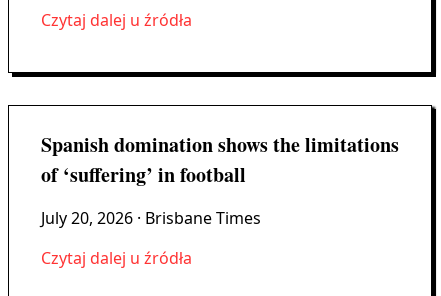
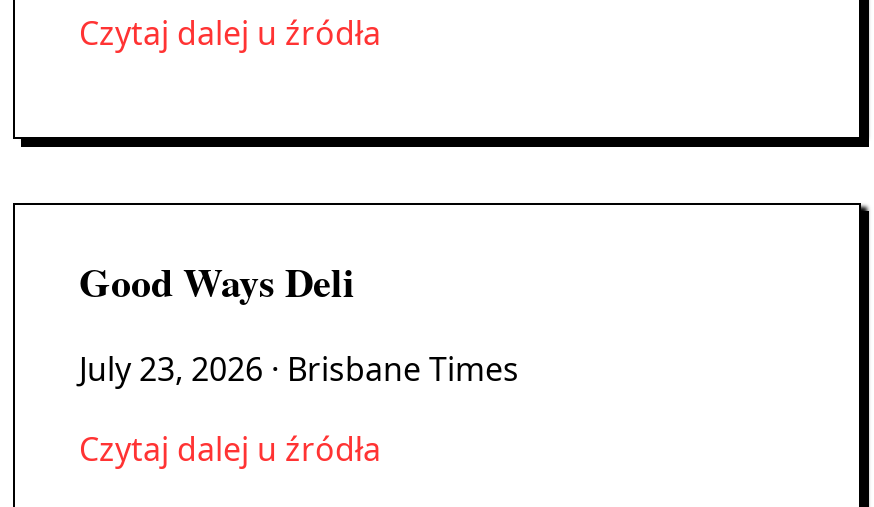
- Spanish domination shows the limitations
- of ‘suffering’ in football
+ Good Ways Deli

- July 20, 2026 · Brisbane Times
+ July 23, 2026 · Brisbane Times
